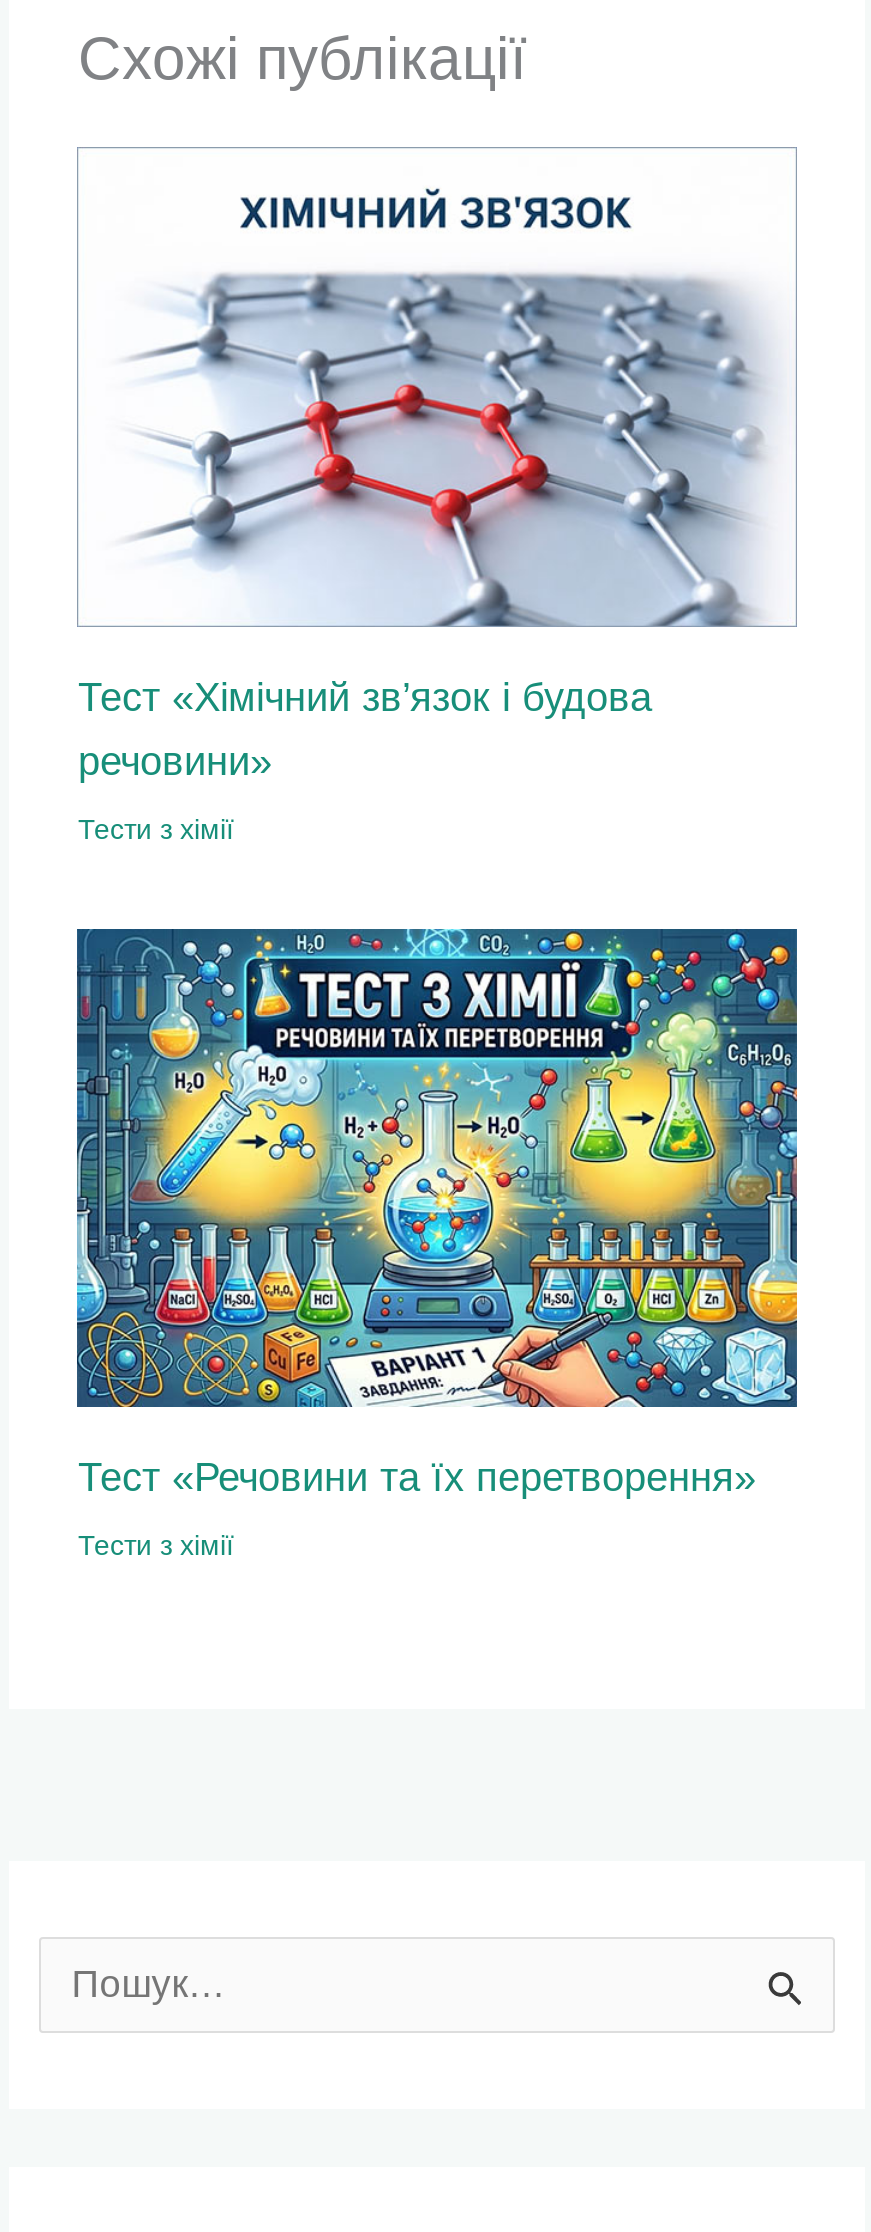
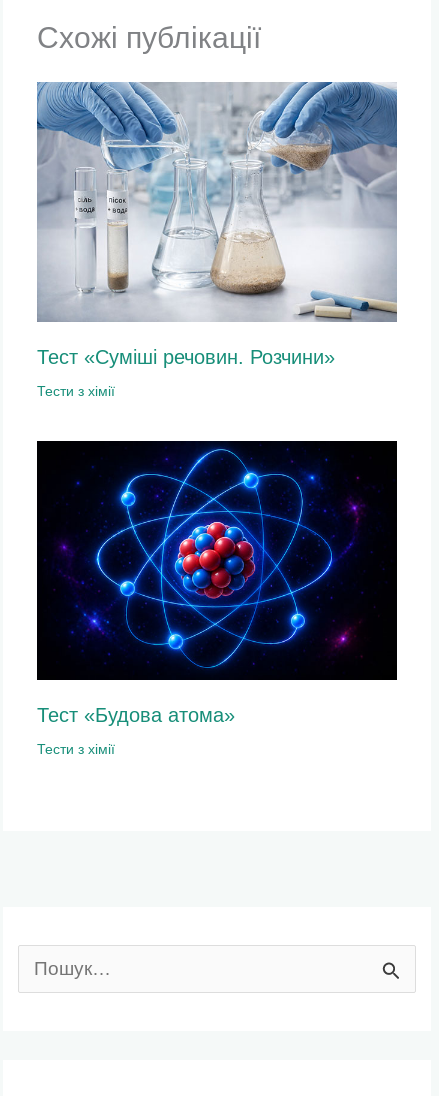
- [image]
- Тест «Хімічний зв’язок і будова
- речовини»
+ [image]
+ Тест «Суміші речовин. Розчини»

- [image]
- Тест «Речовини та їх перетворення»
+ [image]
+ Тест «Будова атома»
